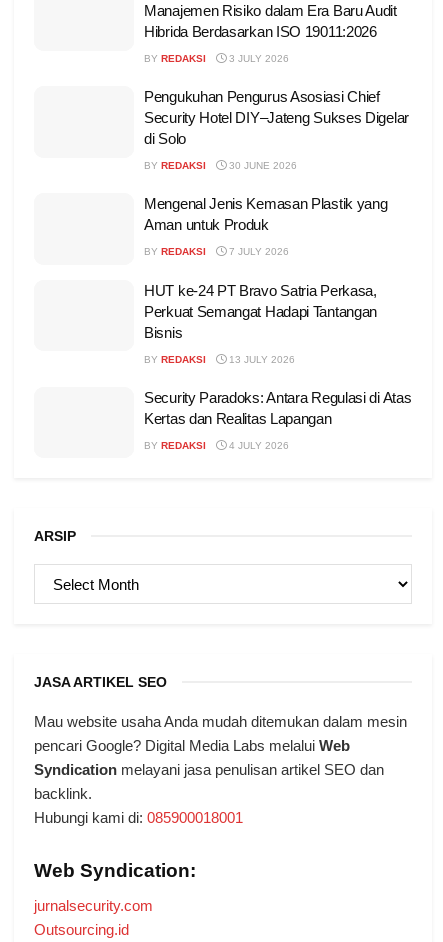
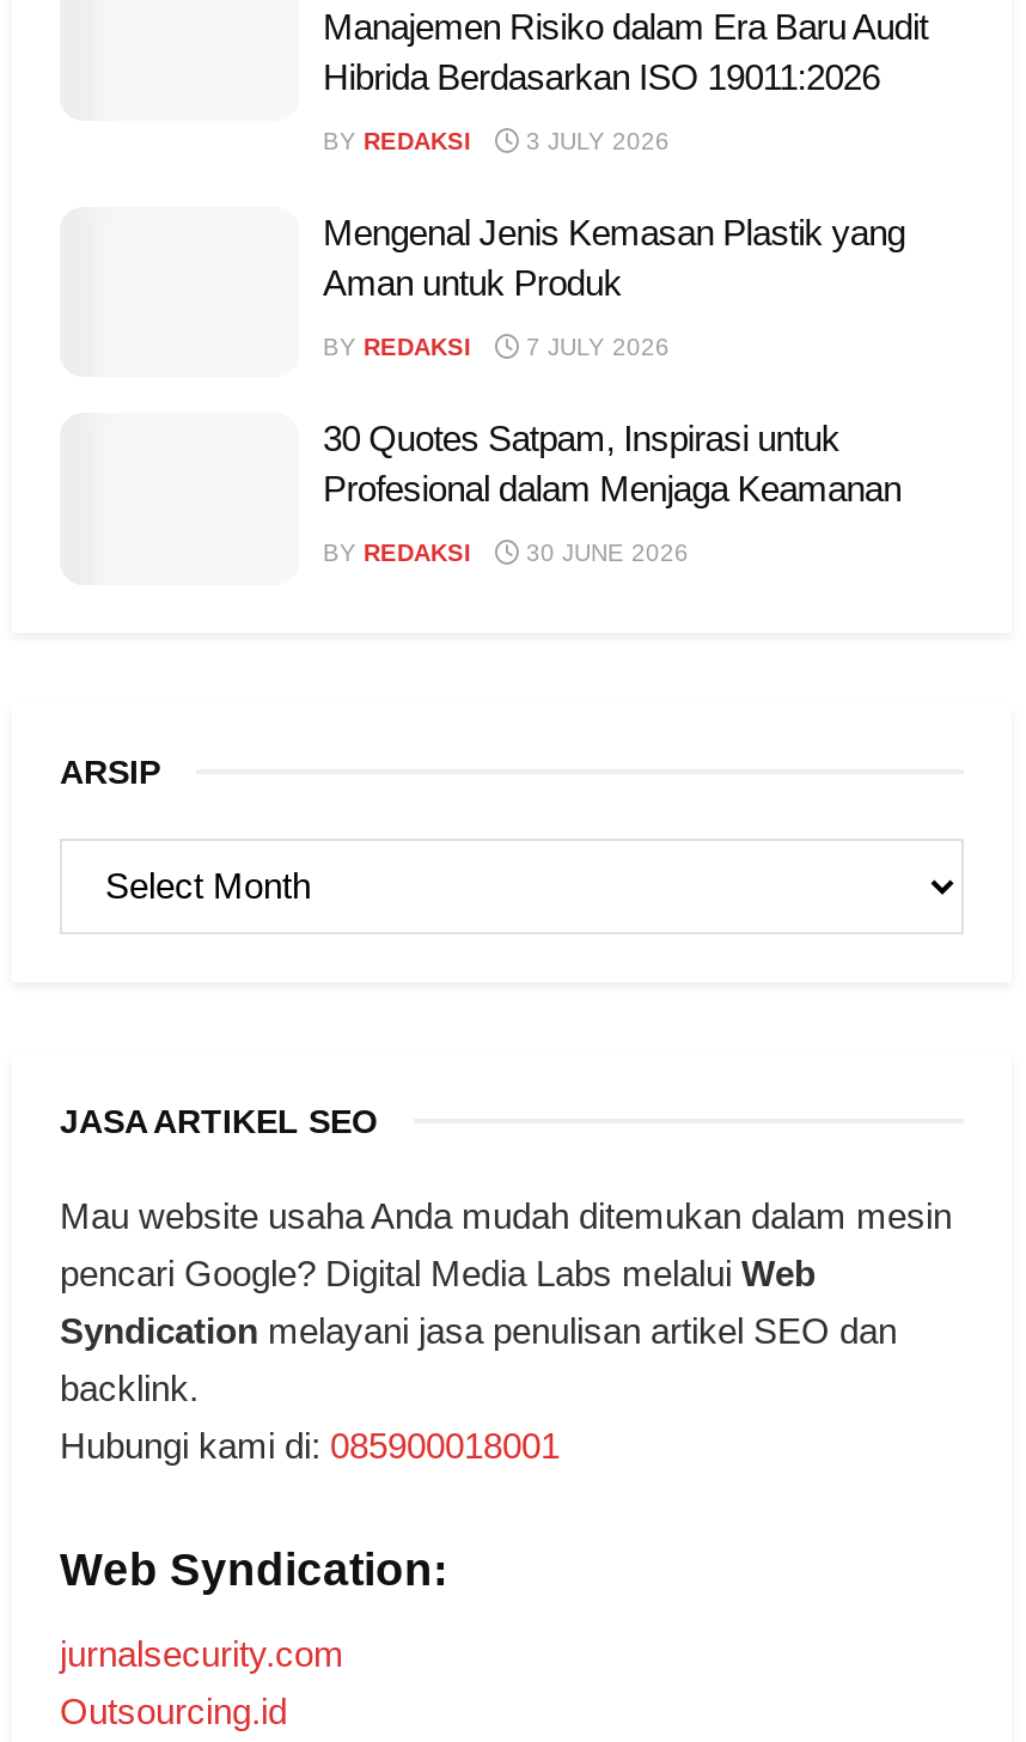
- Pengukuhan Pengurus Asosiasi Chief
- Security Hotel DIY–Jateng Sukses Digelar
- di Solo
- BY REDAKSI
- 30 JUNE 2026

- HUT ke-24 PT Bravo Satria Perkasa,
- Perkuat Semangat Hadapi Tantangan
- Bisnis
+ 30 Quotes Satpam, Inspirasi untuk
+ Profesional dalam Menjaga Keamanan

- 13 JULY 2026
- Security Paradoks: Antara Regulasi di Atas
- Kertas dan Realitas Lapangan
- BY REDAKSI
- 4 JULY 2026
+ 30 JUNE 2026
